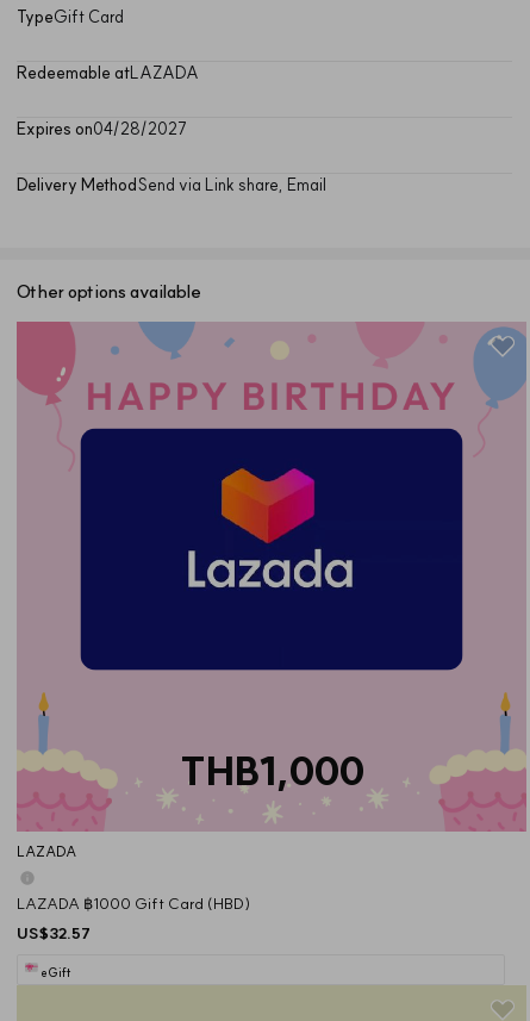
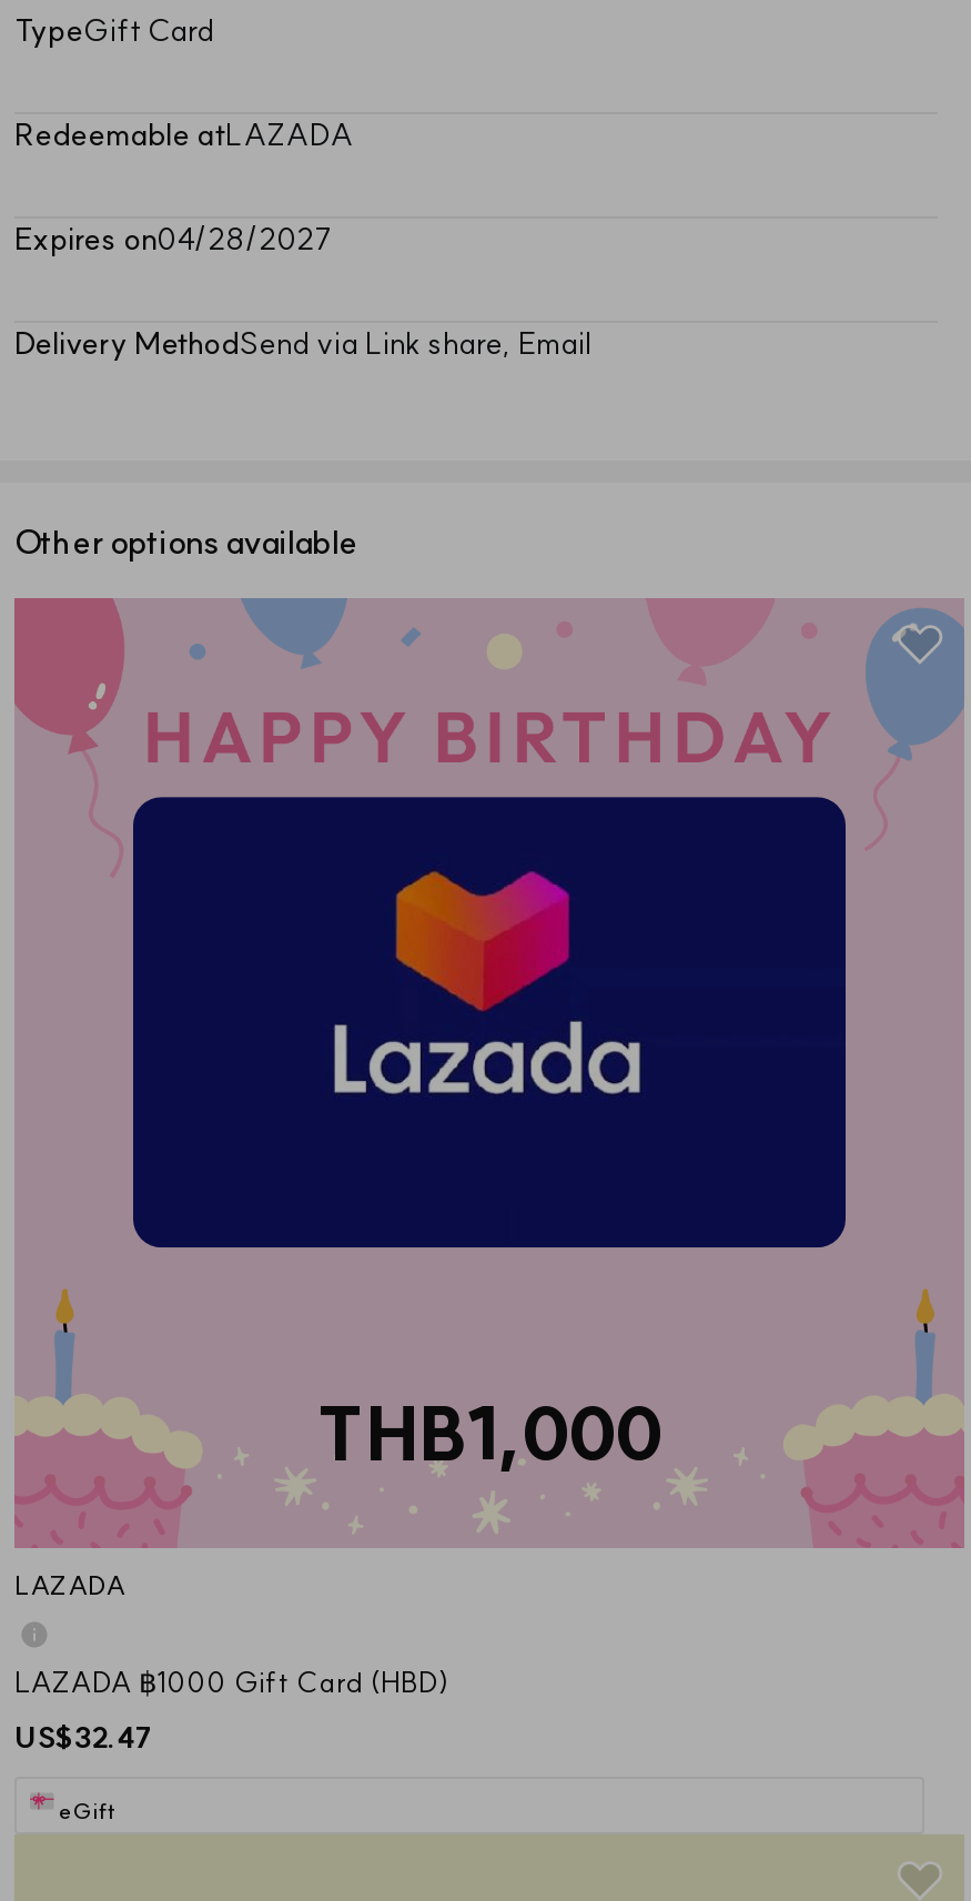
- US$32.57
+ US$32.47
